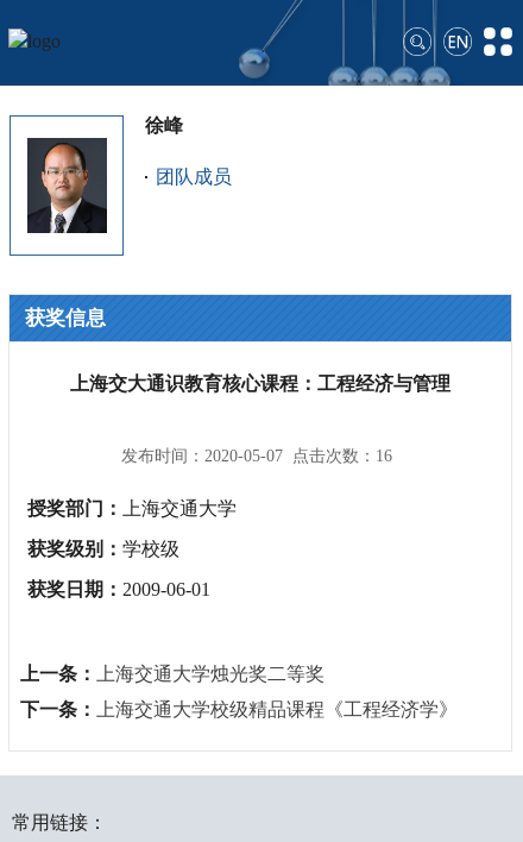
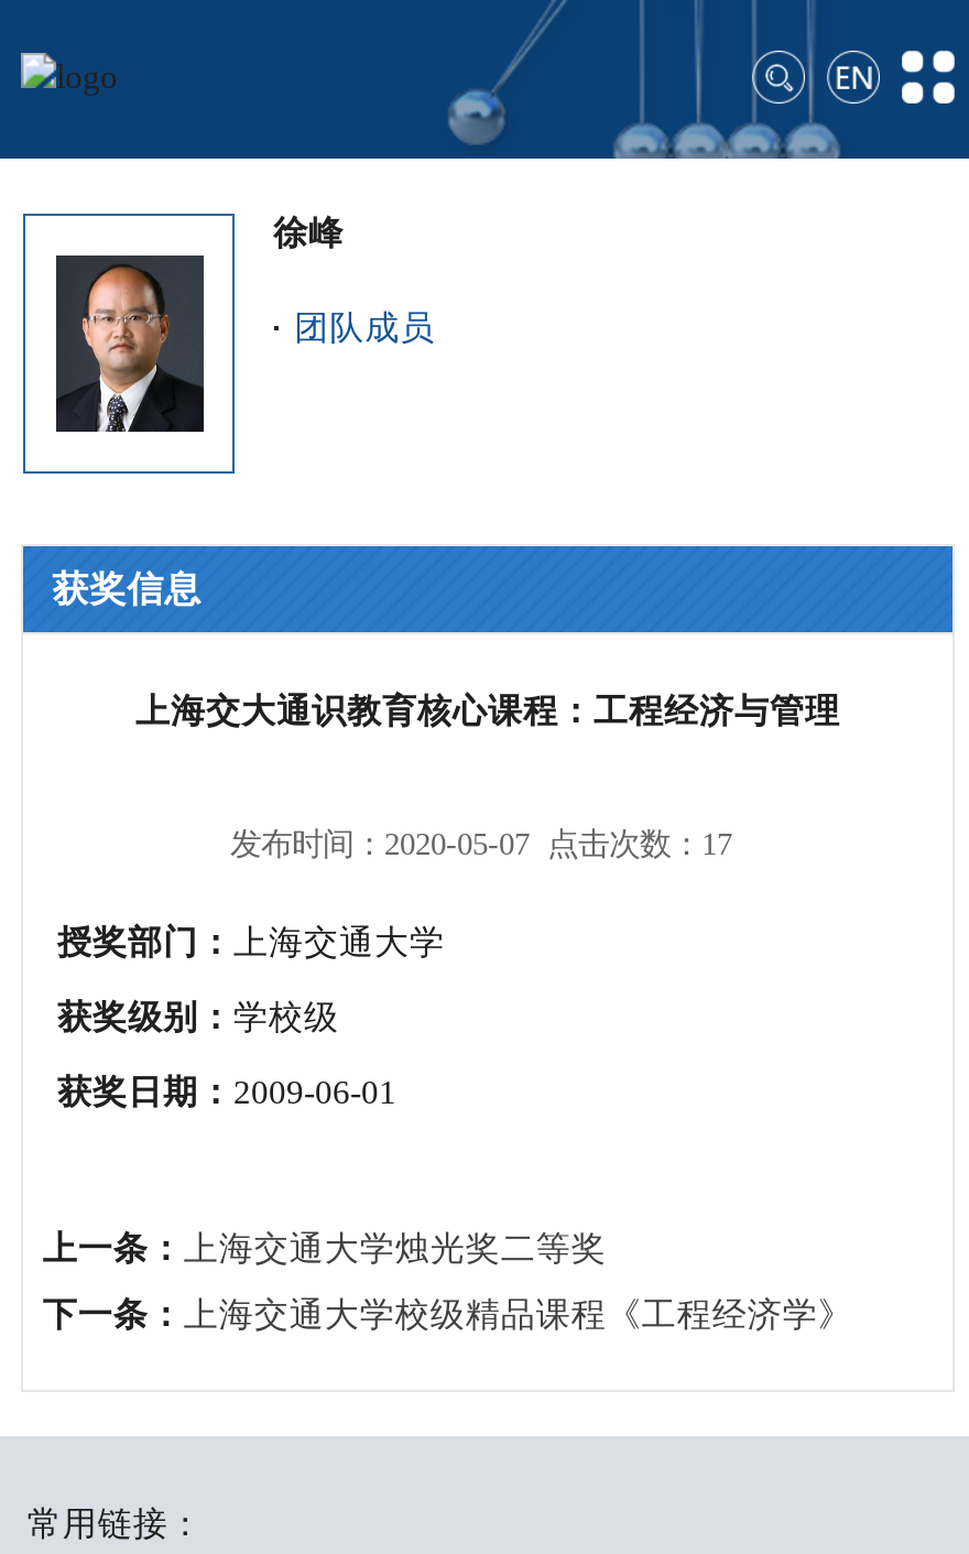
- 发布时间：2020-05-07 点击次数：16
+ 发布时间：2020-05-07 点击次数：17
